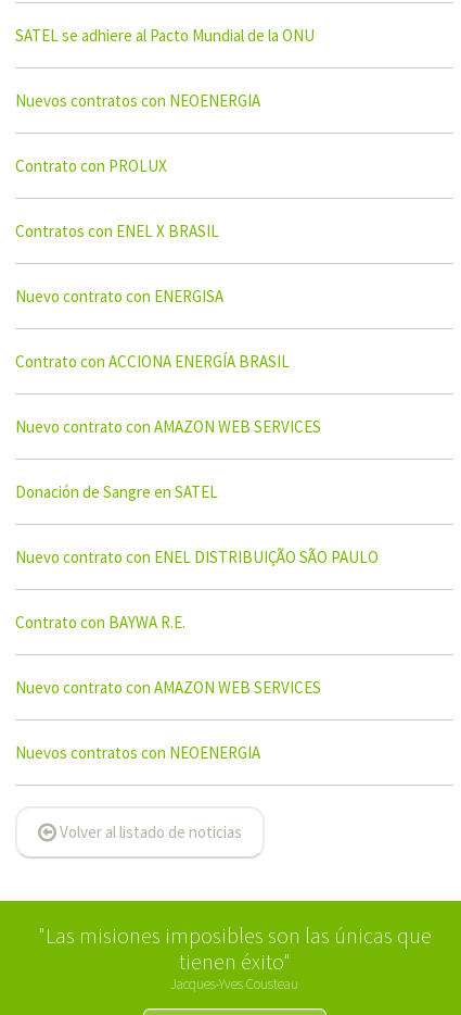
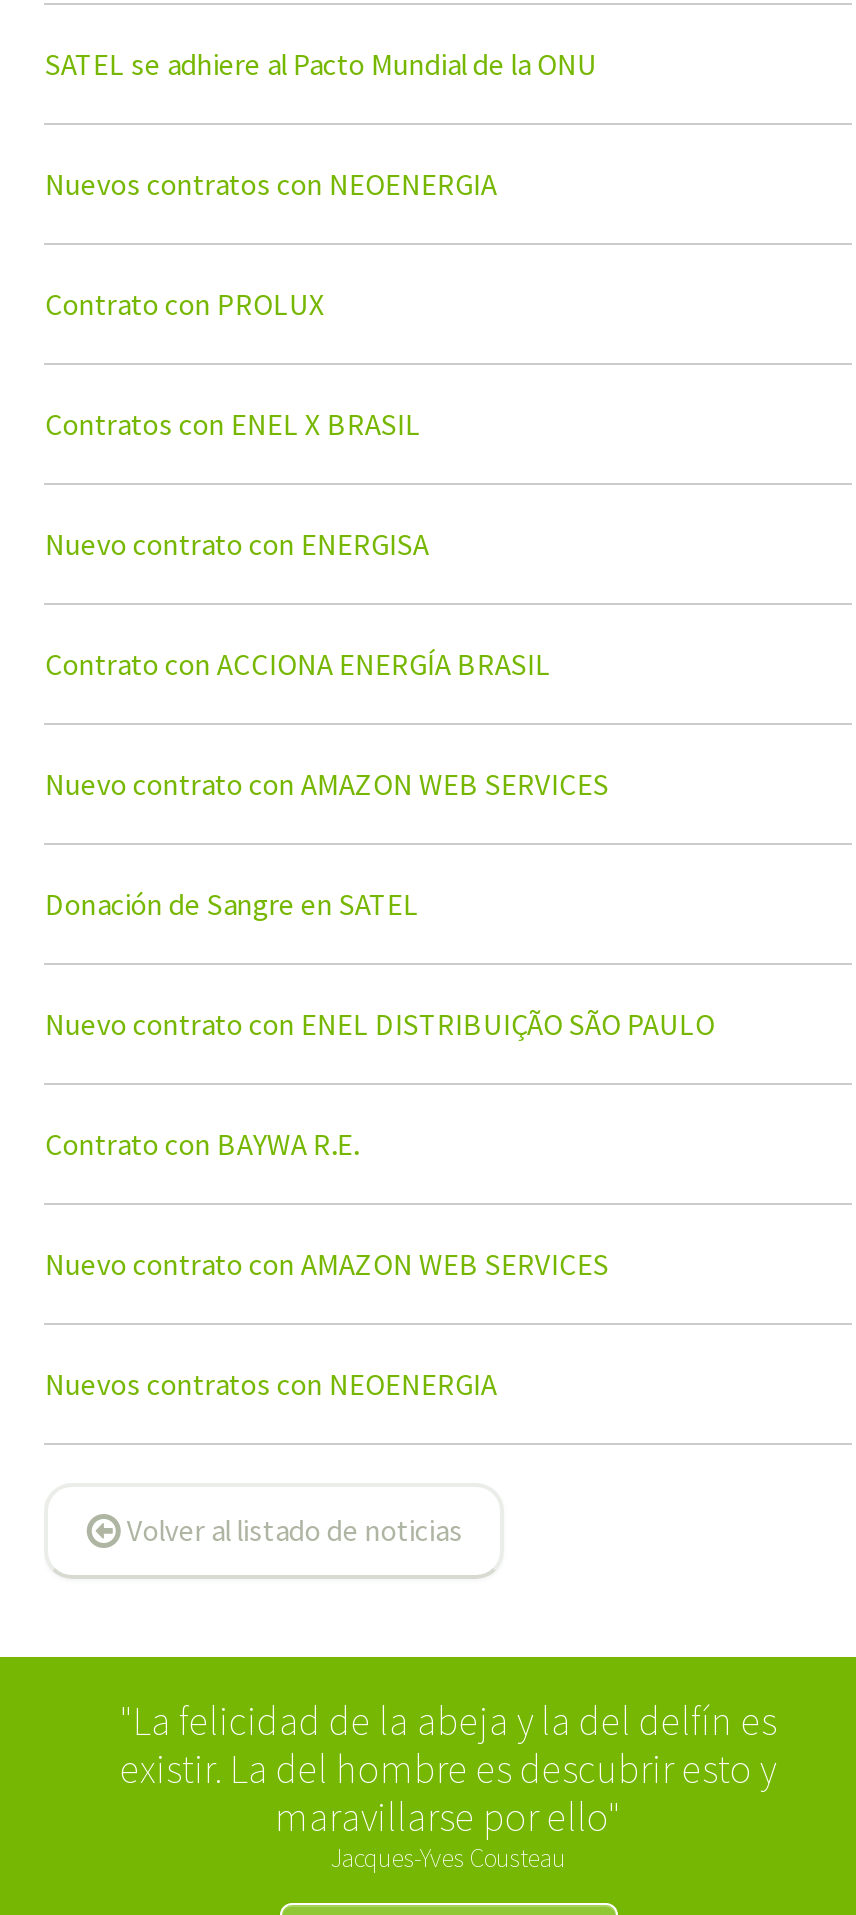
- "Las misiones imposibles son las únicas que
- tienen éxito"
+ "La felicidad de la abeja y la del delfín es
+ existir. La del hombre es descubrir esto y
+ maravillarse por ello"
